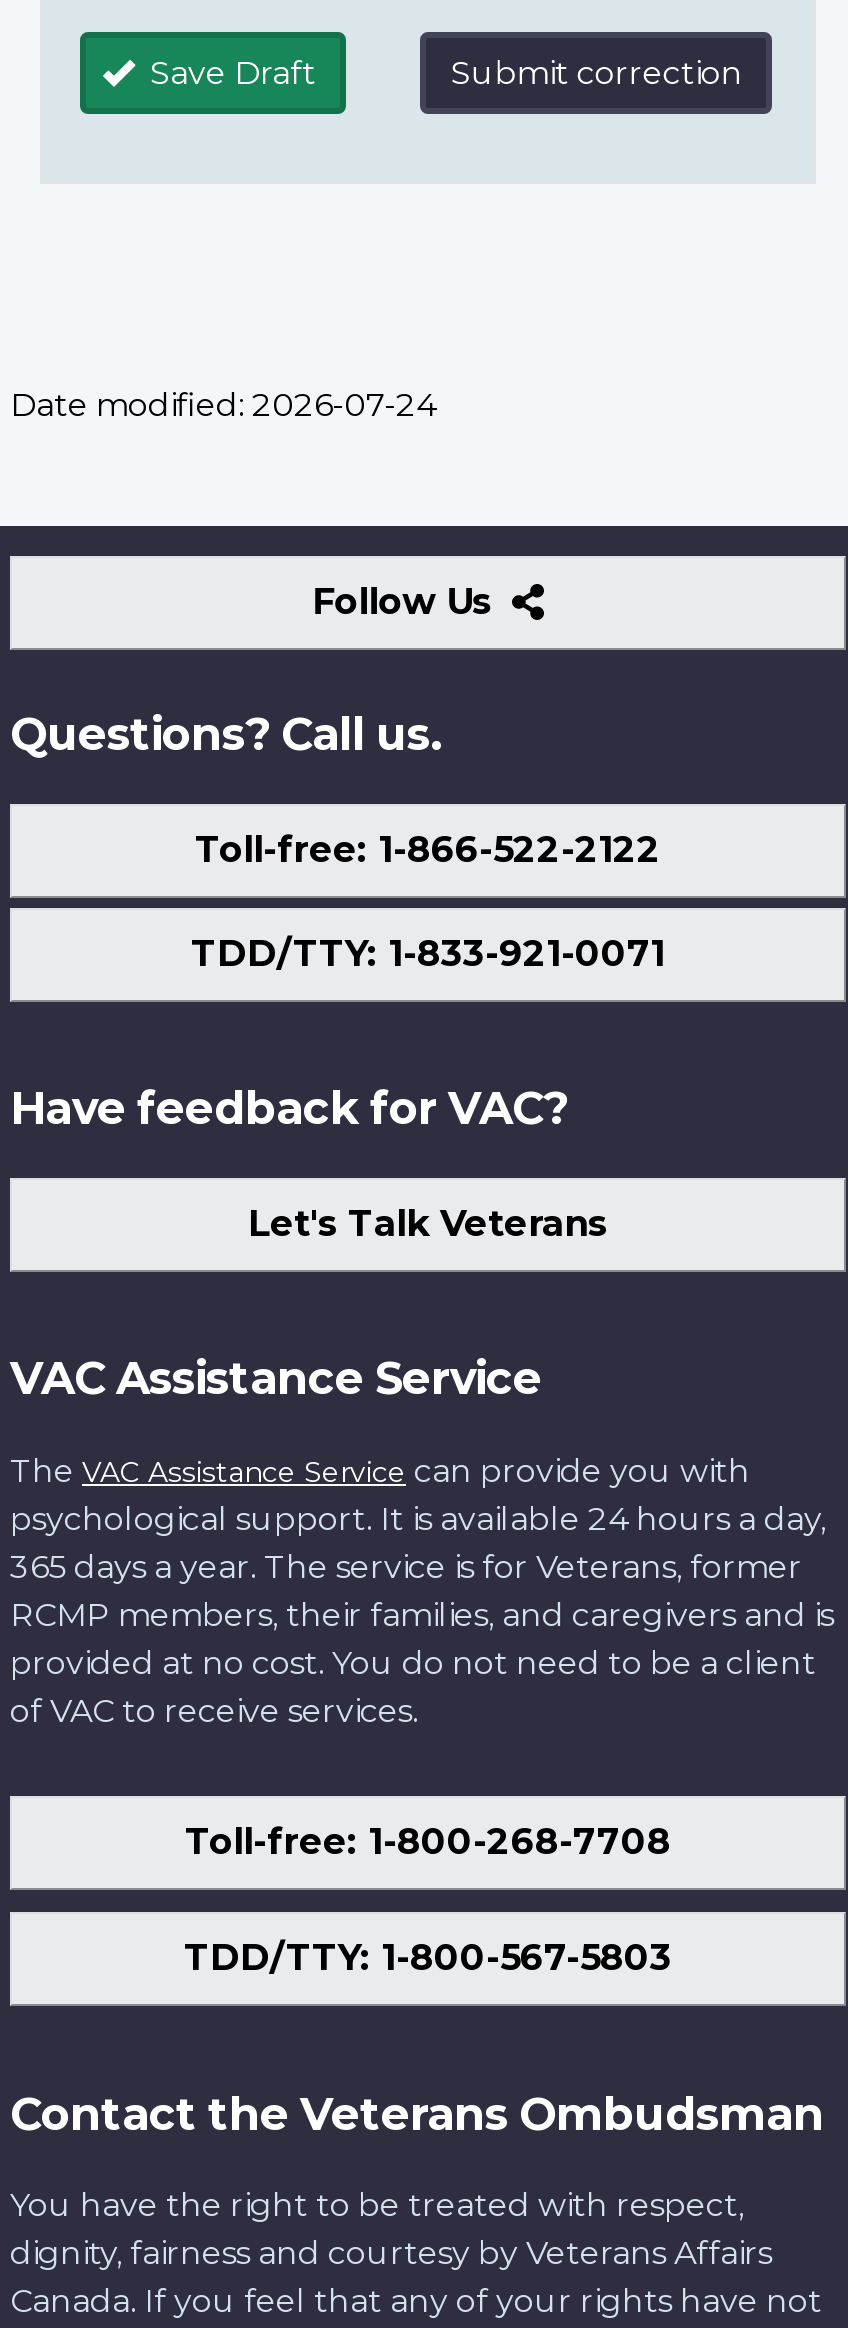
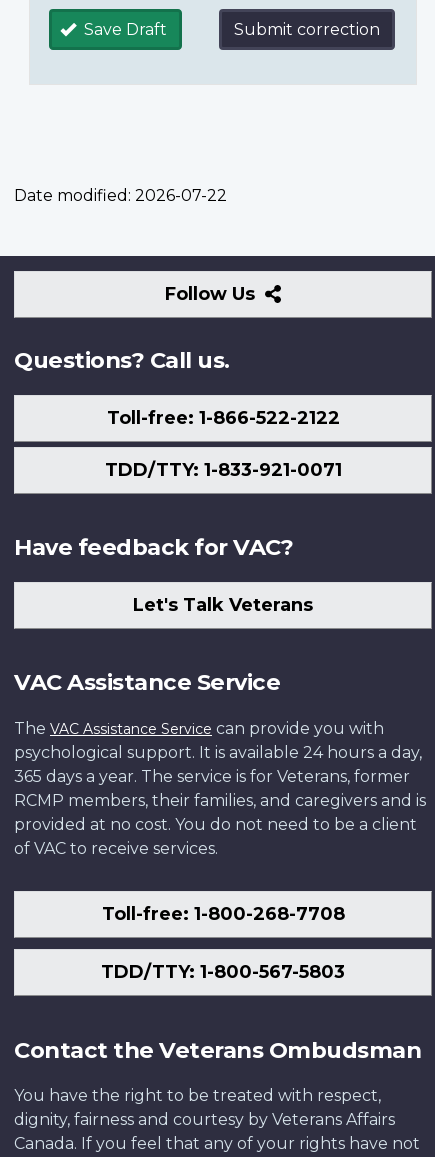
- Date modified: 2026-07-24
+ Date modified: 2026-07-22
